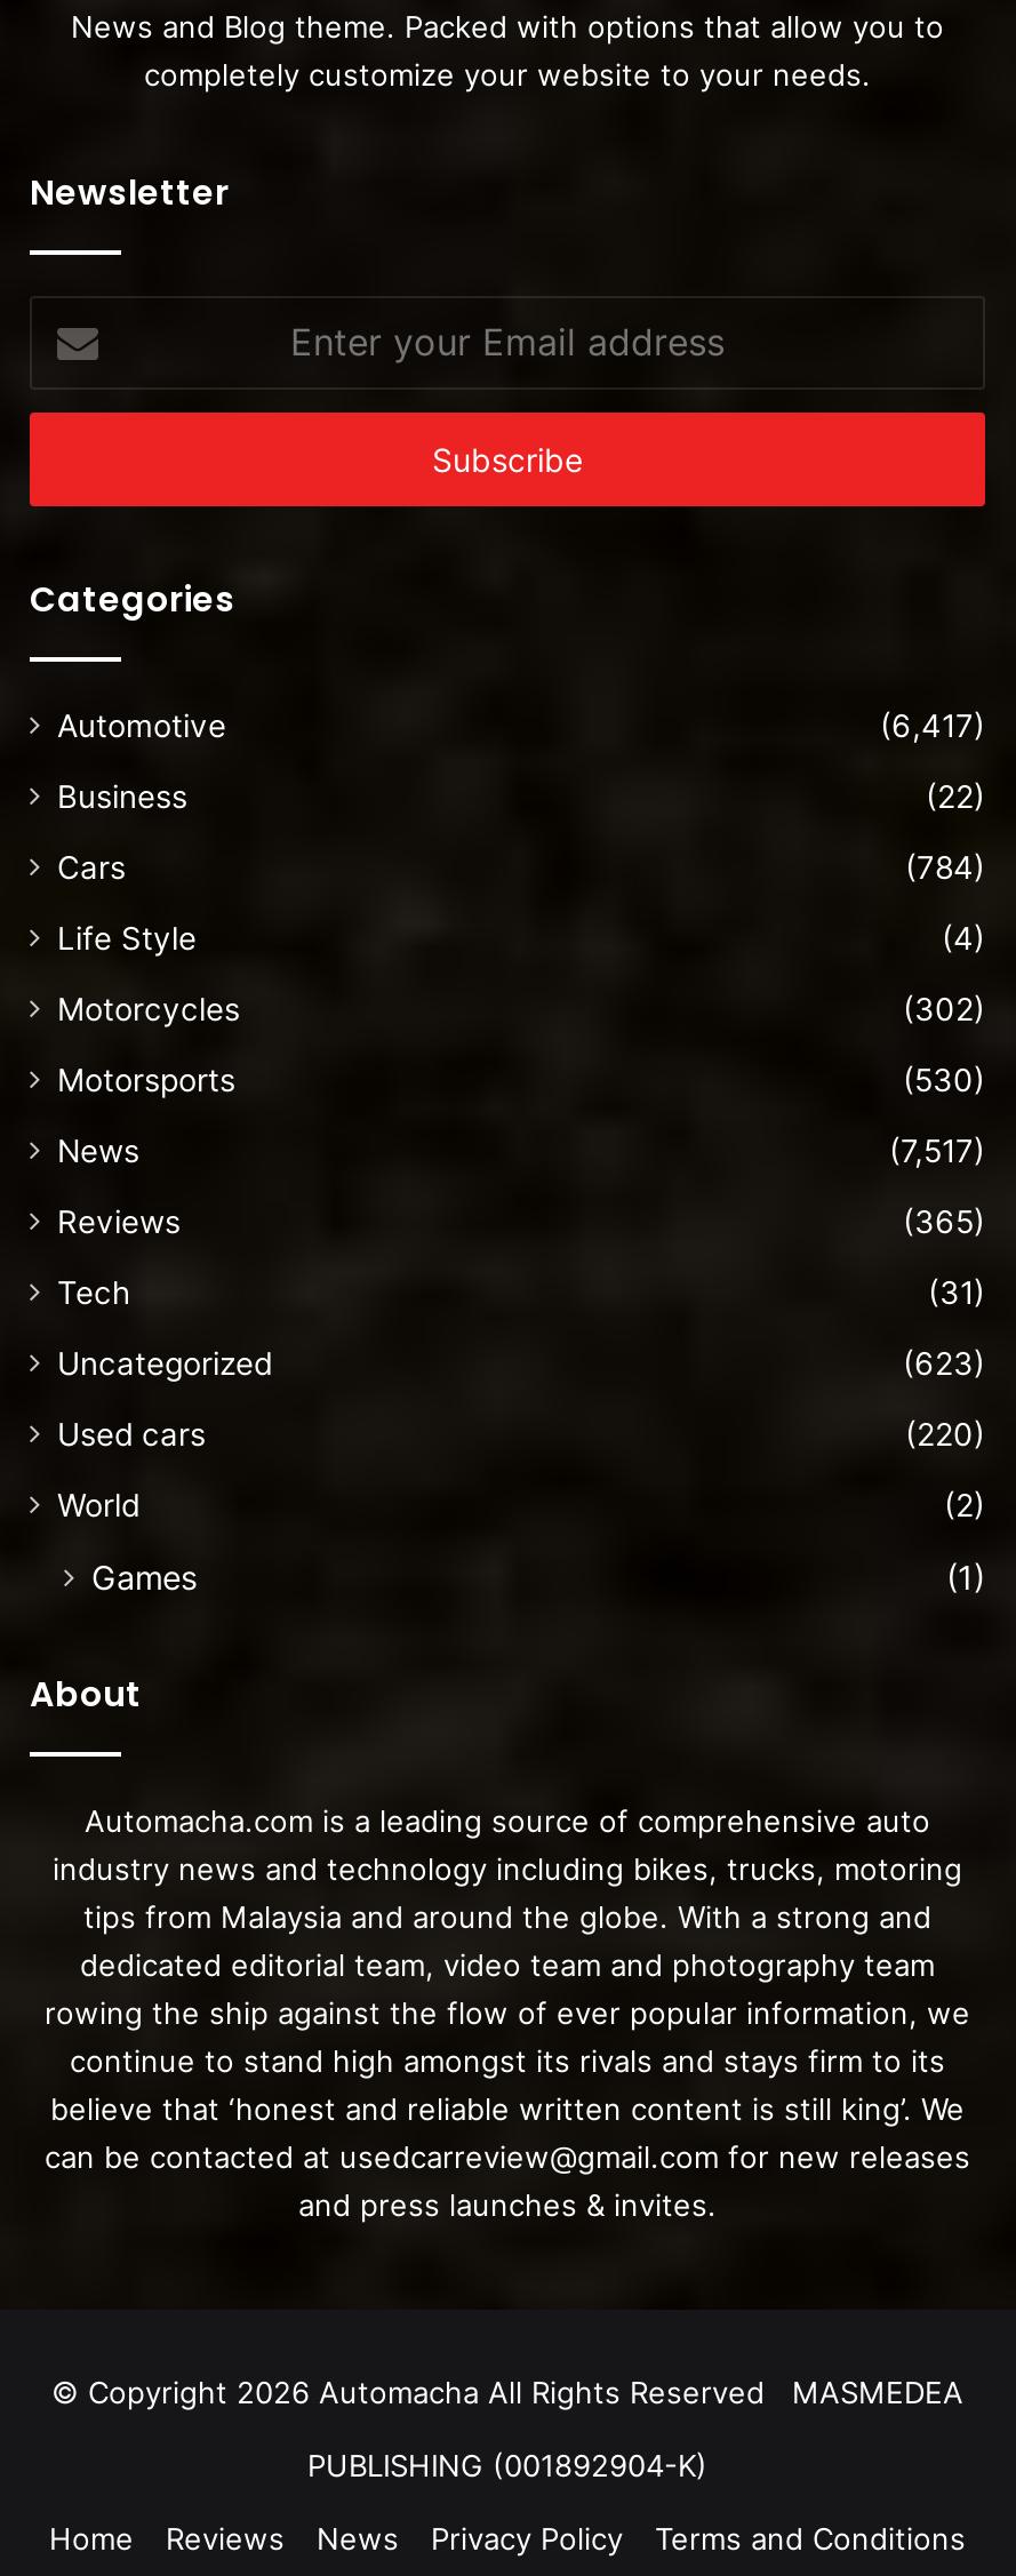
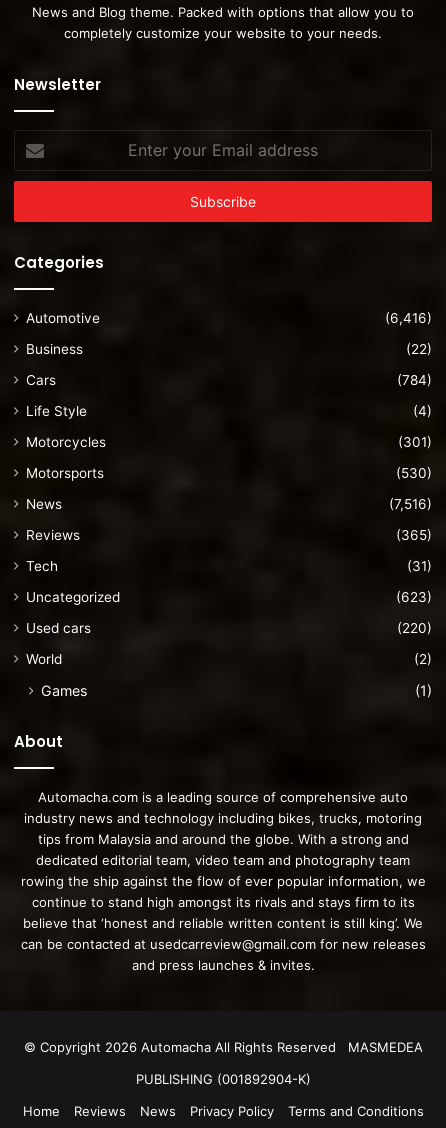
- (6,417)
+ (6,416)

- (302)
+ (301)

- (7,517)
+ (7,516)
